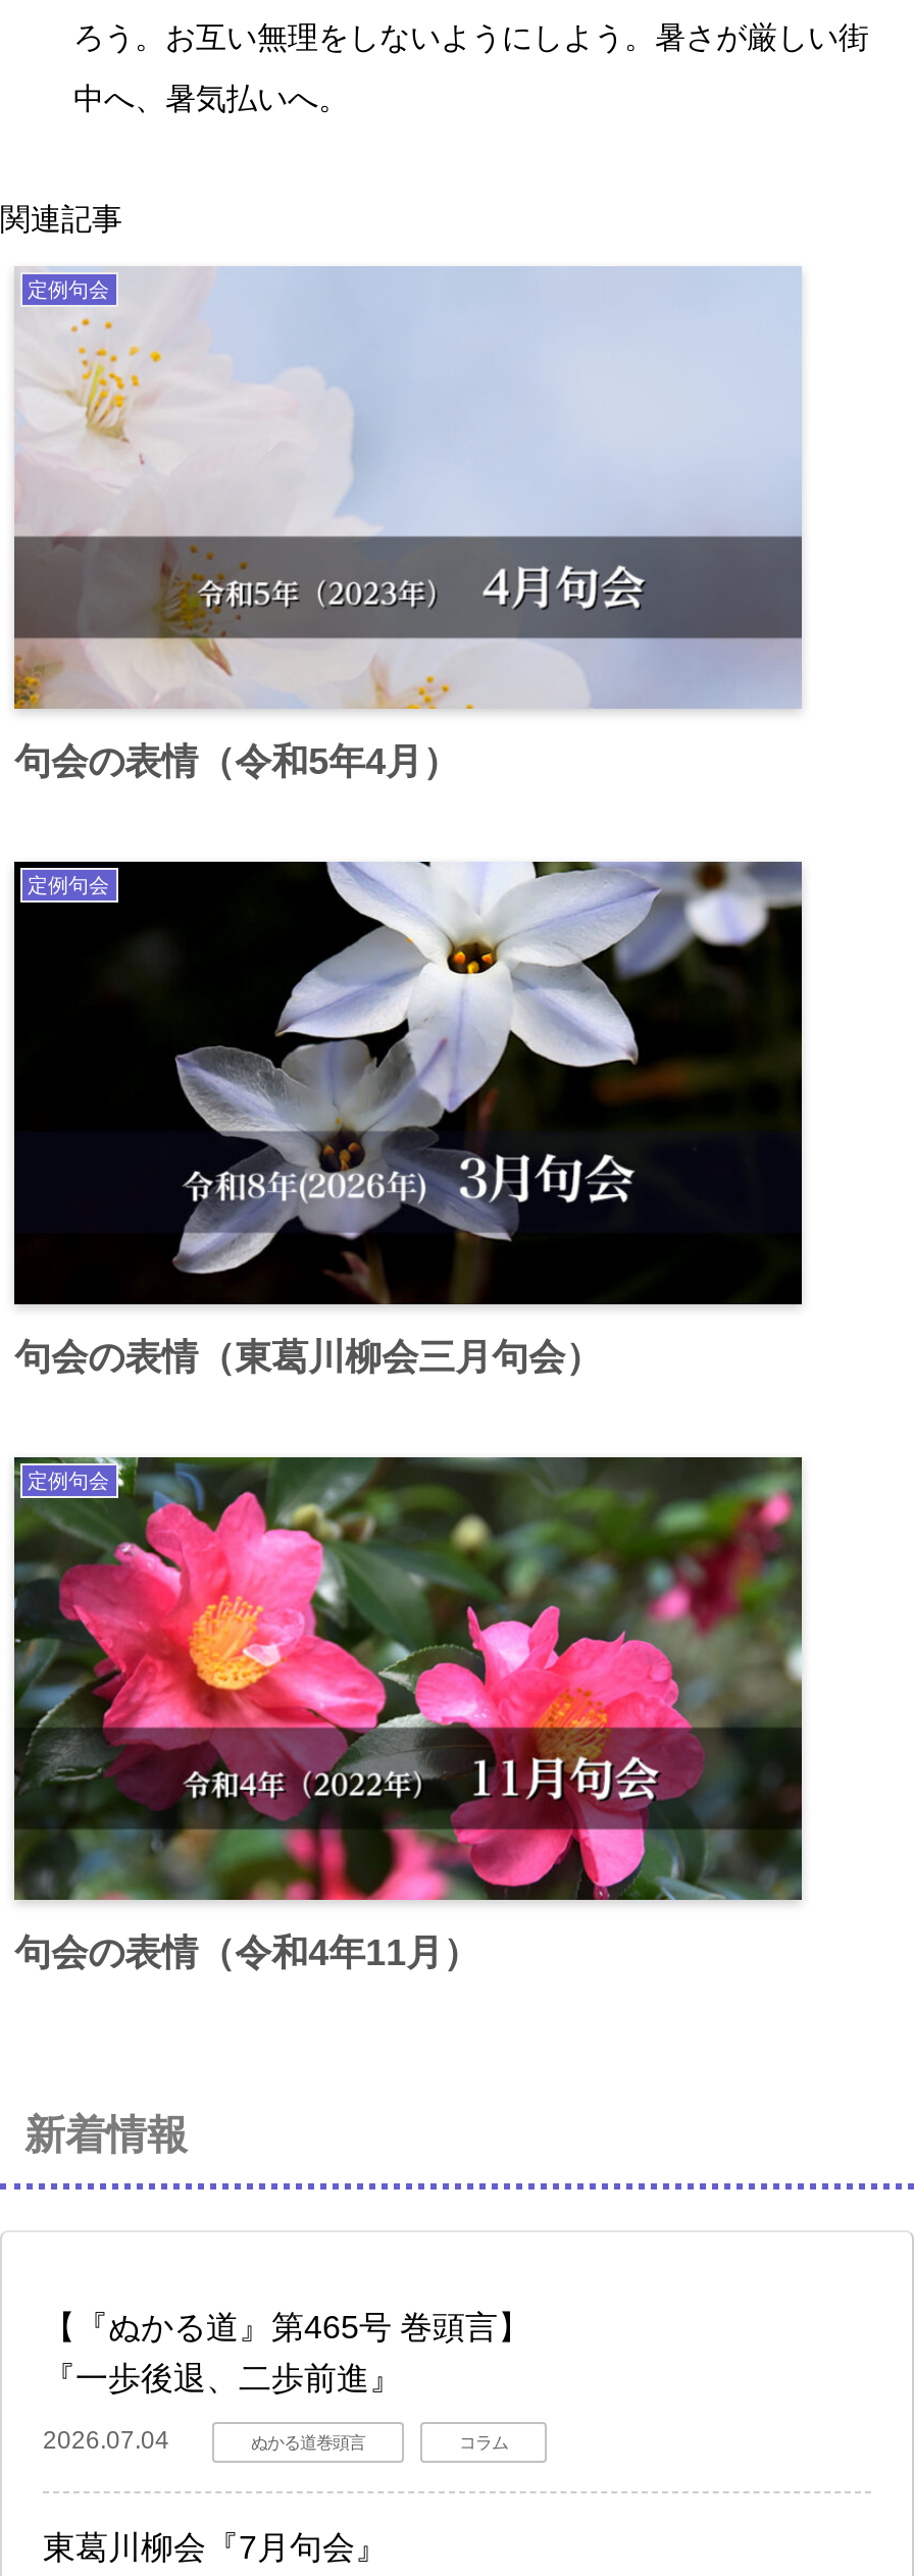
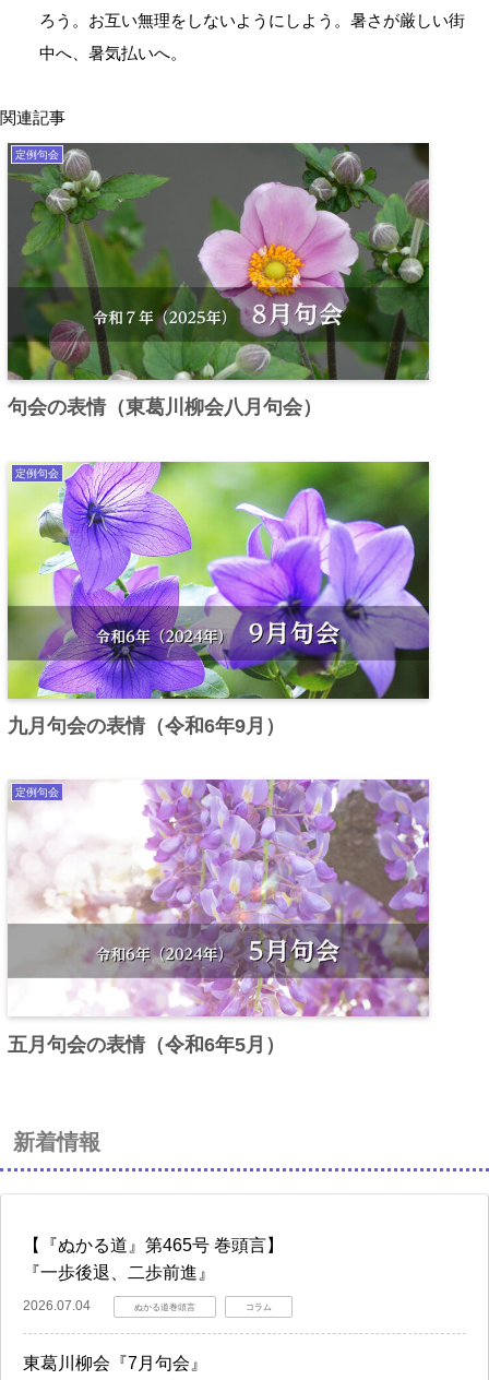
- [image]
- 句会の表情（令和5年4月）
+ [image]
+ 句会の表情（東葛川柳会八月句会）

- [image]
- 句会の表情（東葛川柳会三月句会）
+ [image]
+ 九月句会の表情（令和6年9月）

- [image]
- 句会の表情（令和4年11月）
+ [image]
+ 五月句会の表情（令和6年5月）
